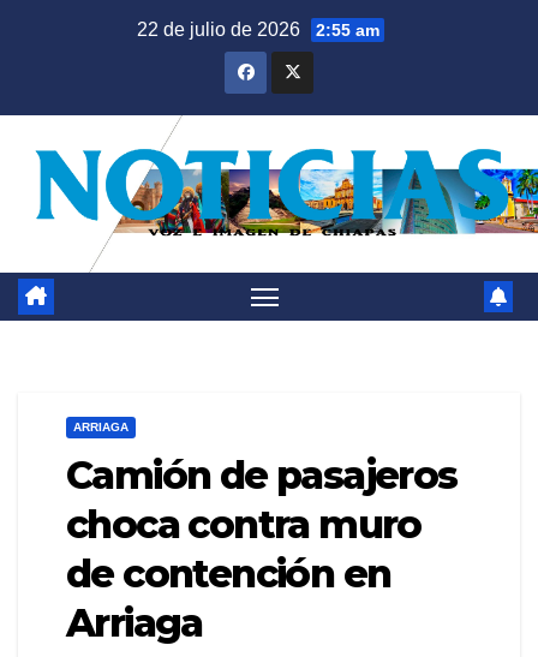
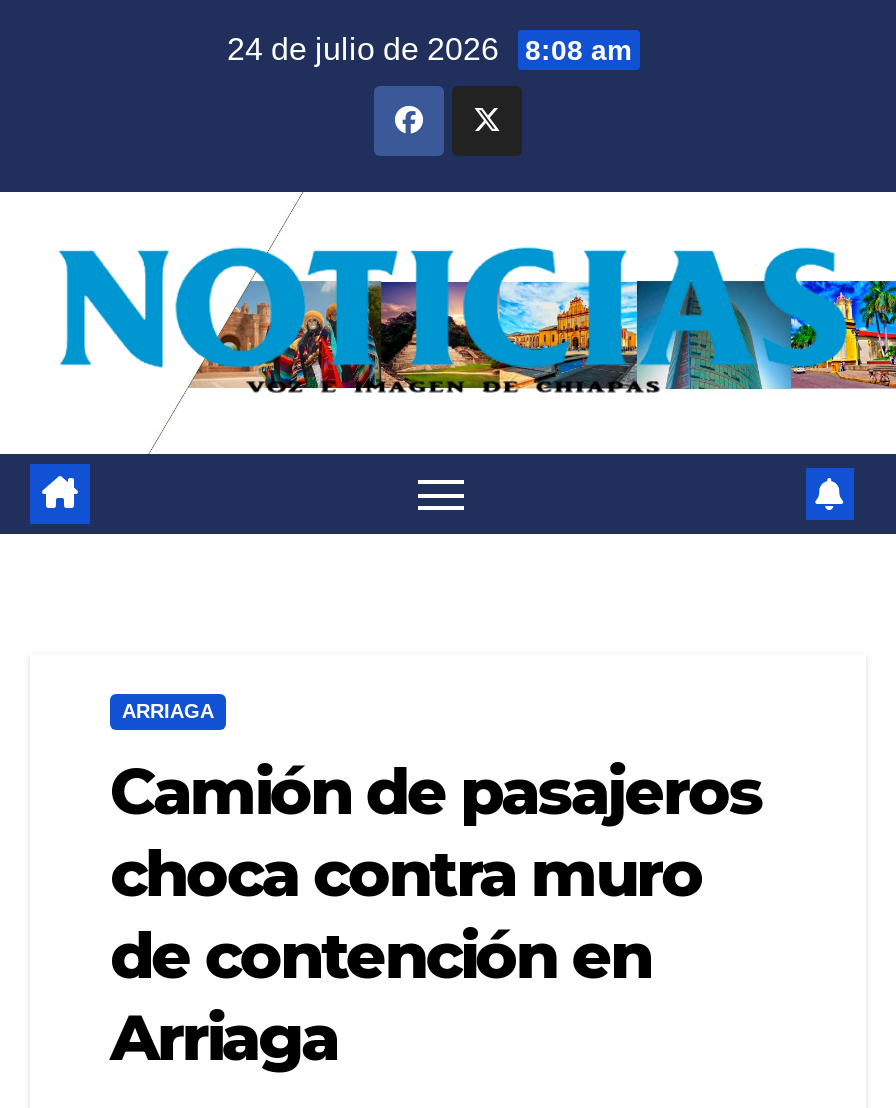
- 22 de julio de 2026 2:55 am
+ 24 de julio de 2026 8:08 am
